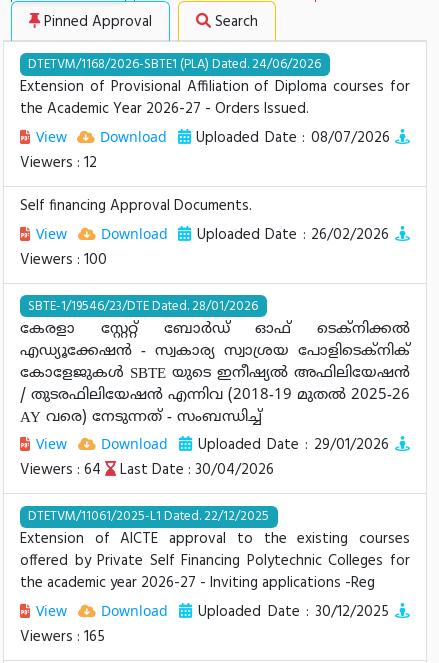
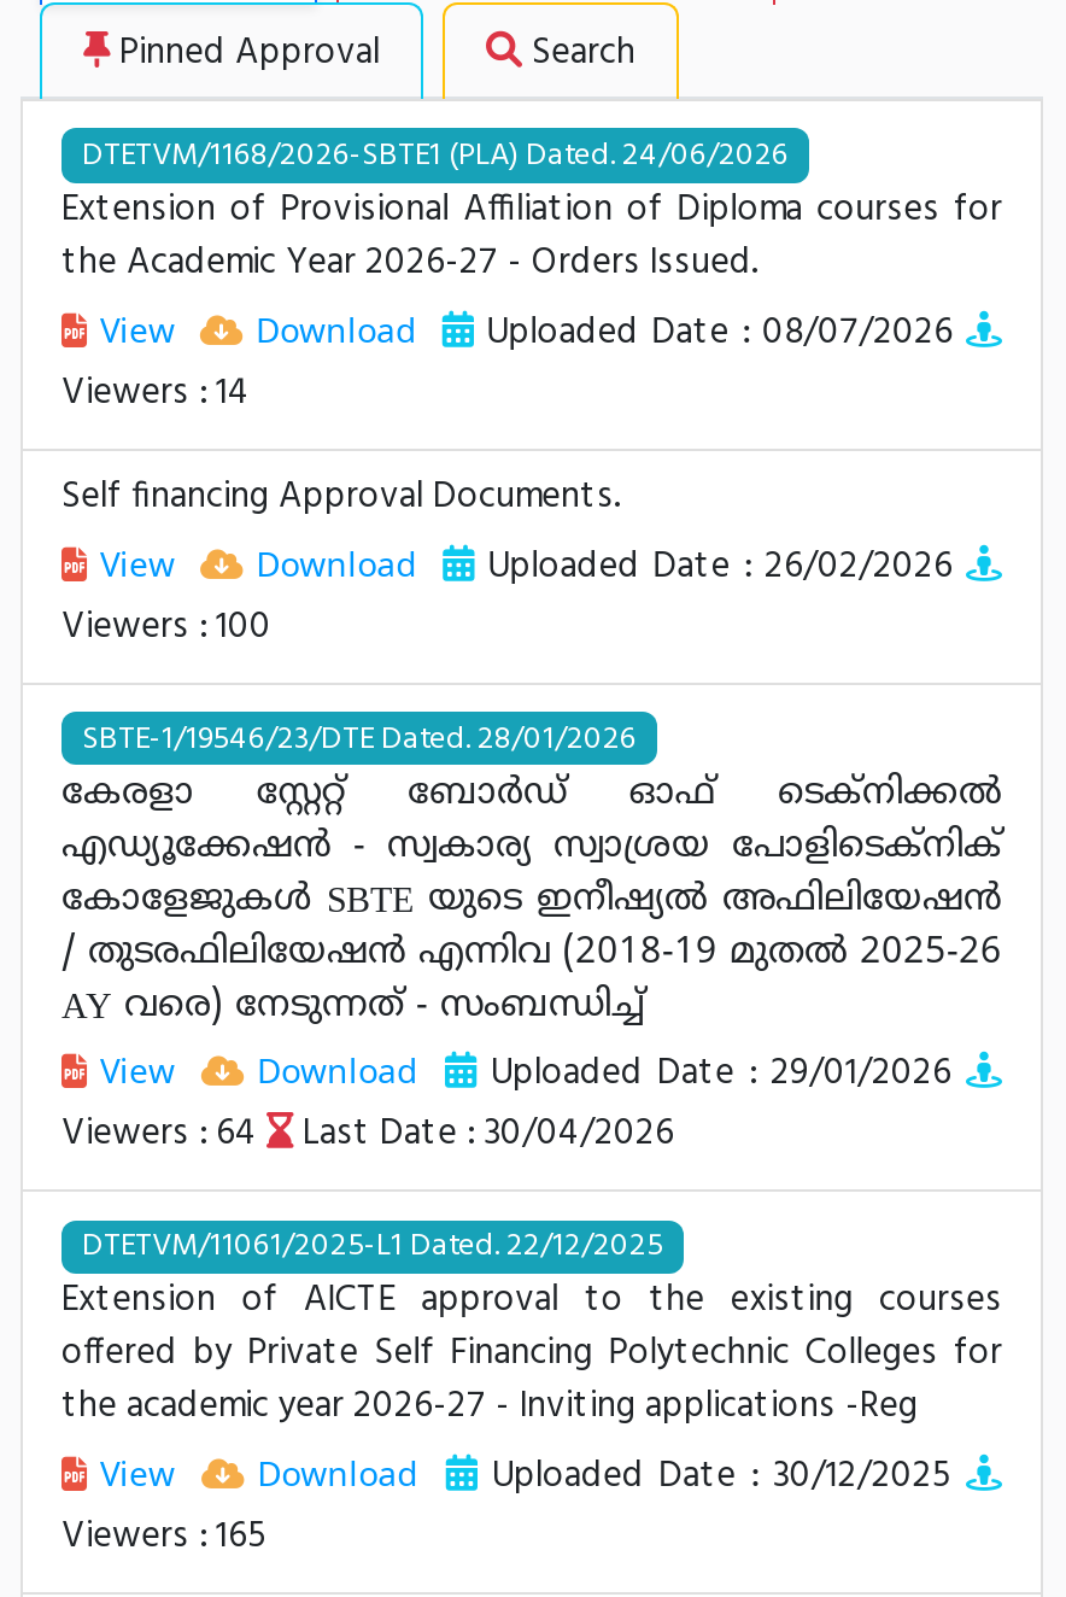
- Viewers : 12
+ Viewers : 14
